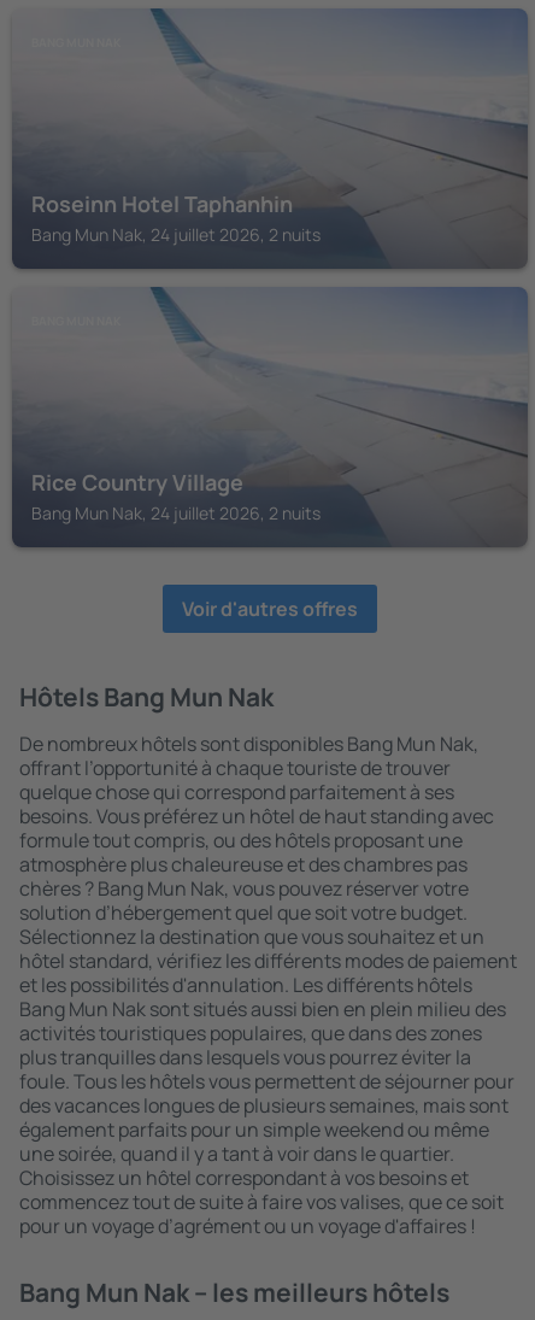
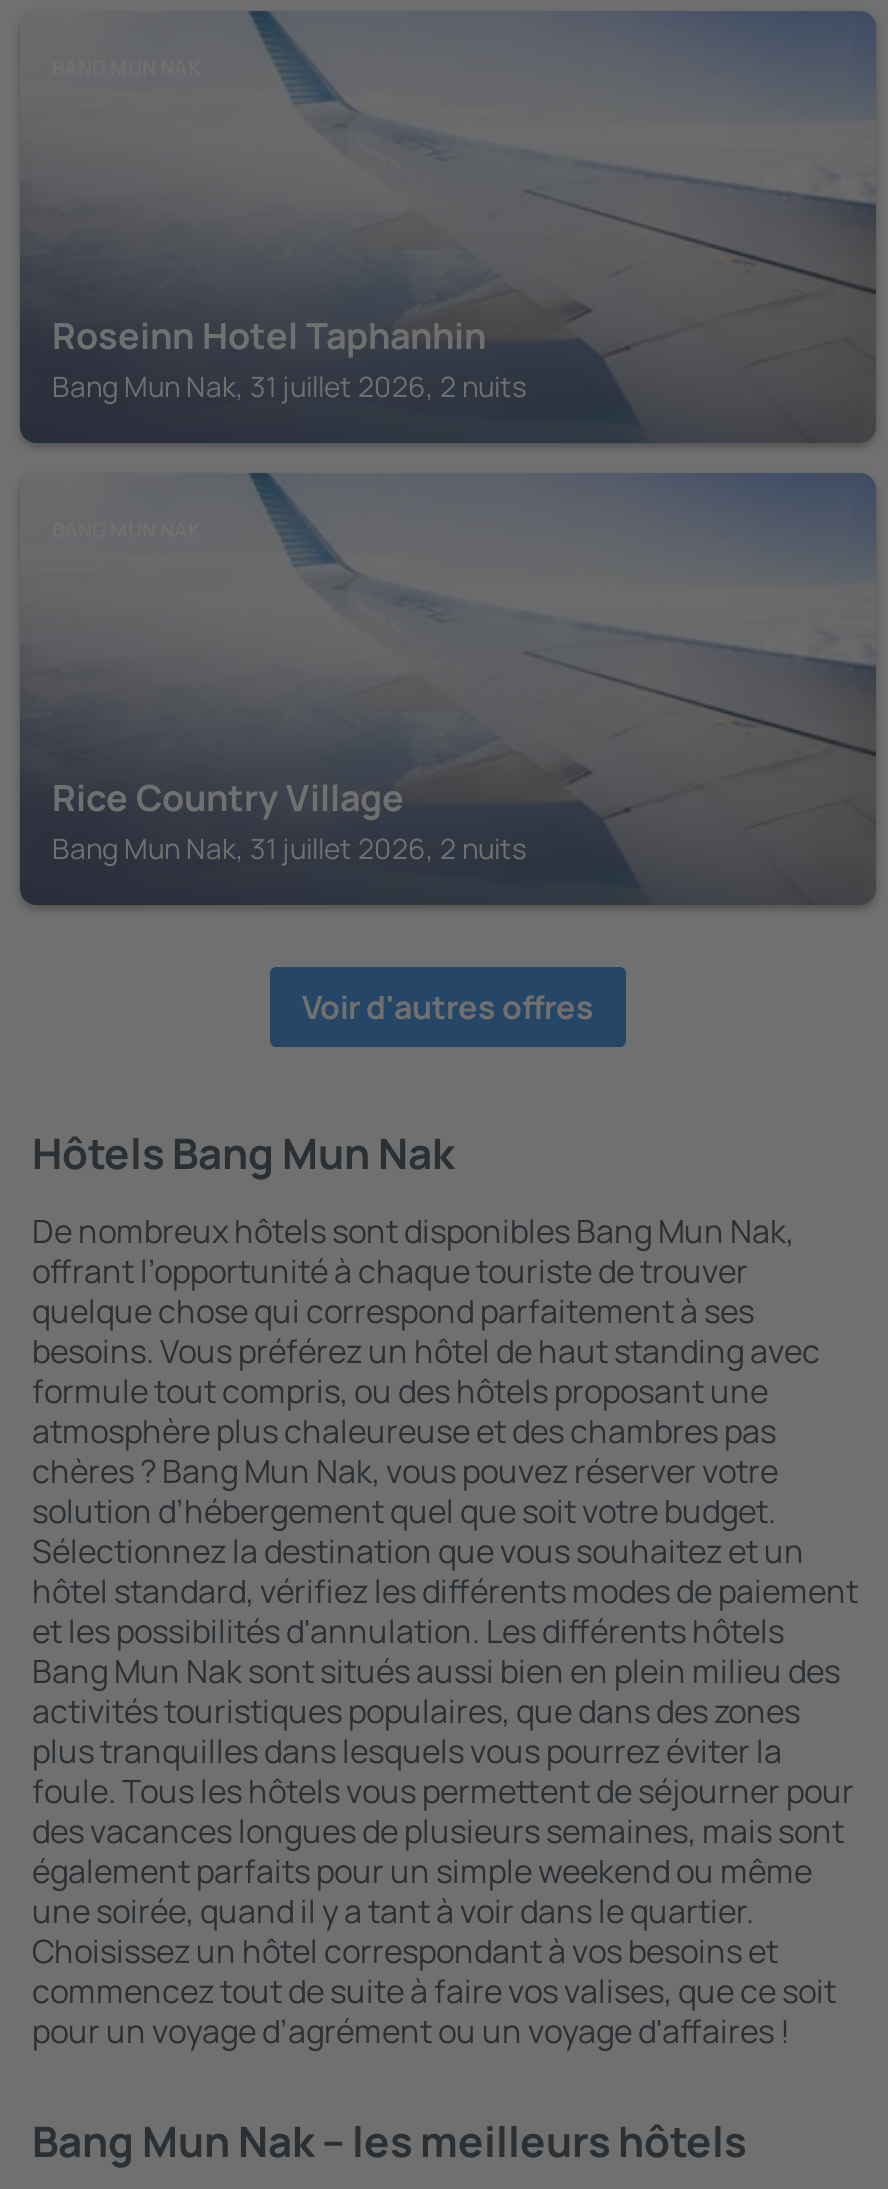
- Bang Mun Nak, 24 juillet 2026, 2 nuits
+ Bang Mun Nak, 31 juillet 2026, 2 nuits

- Bang Mun Nak, 24 juillet 2026, 2 nuits
+ Bang Mun Nak, 31 juillet 2026, 2 nuits
